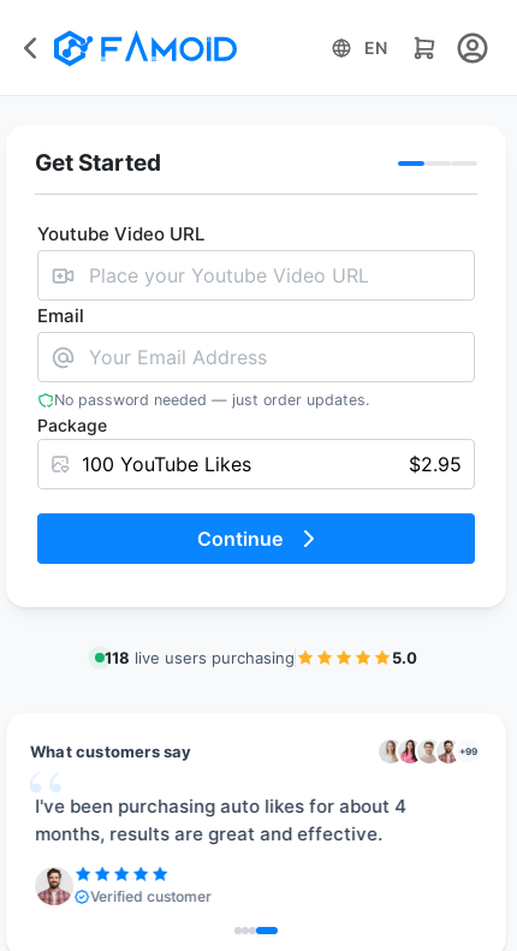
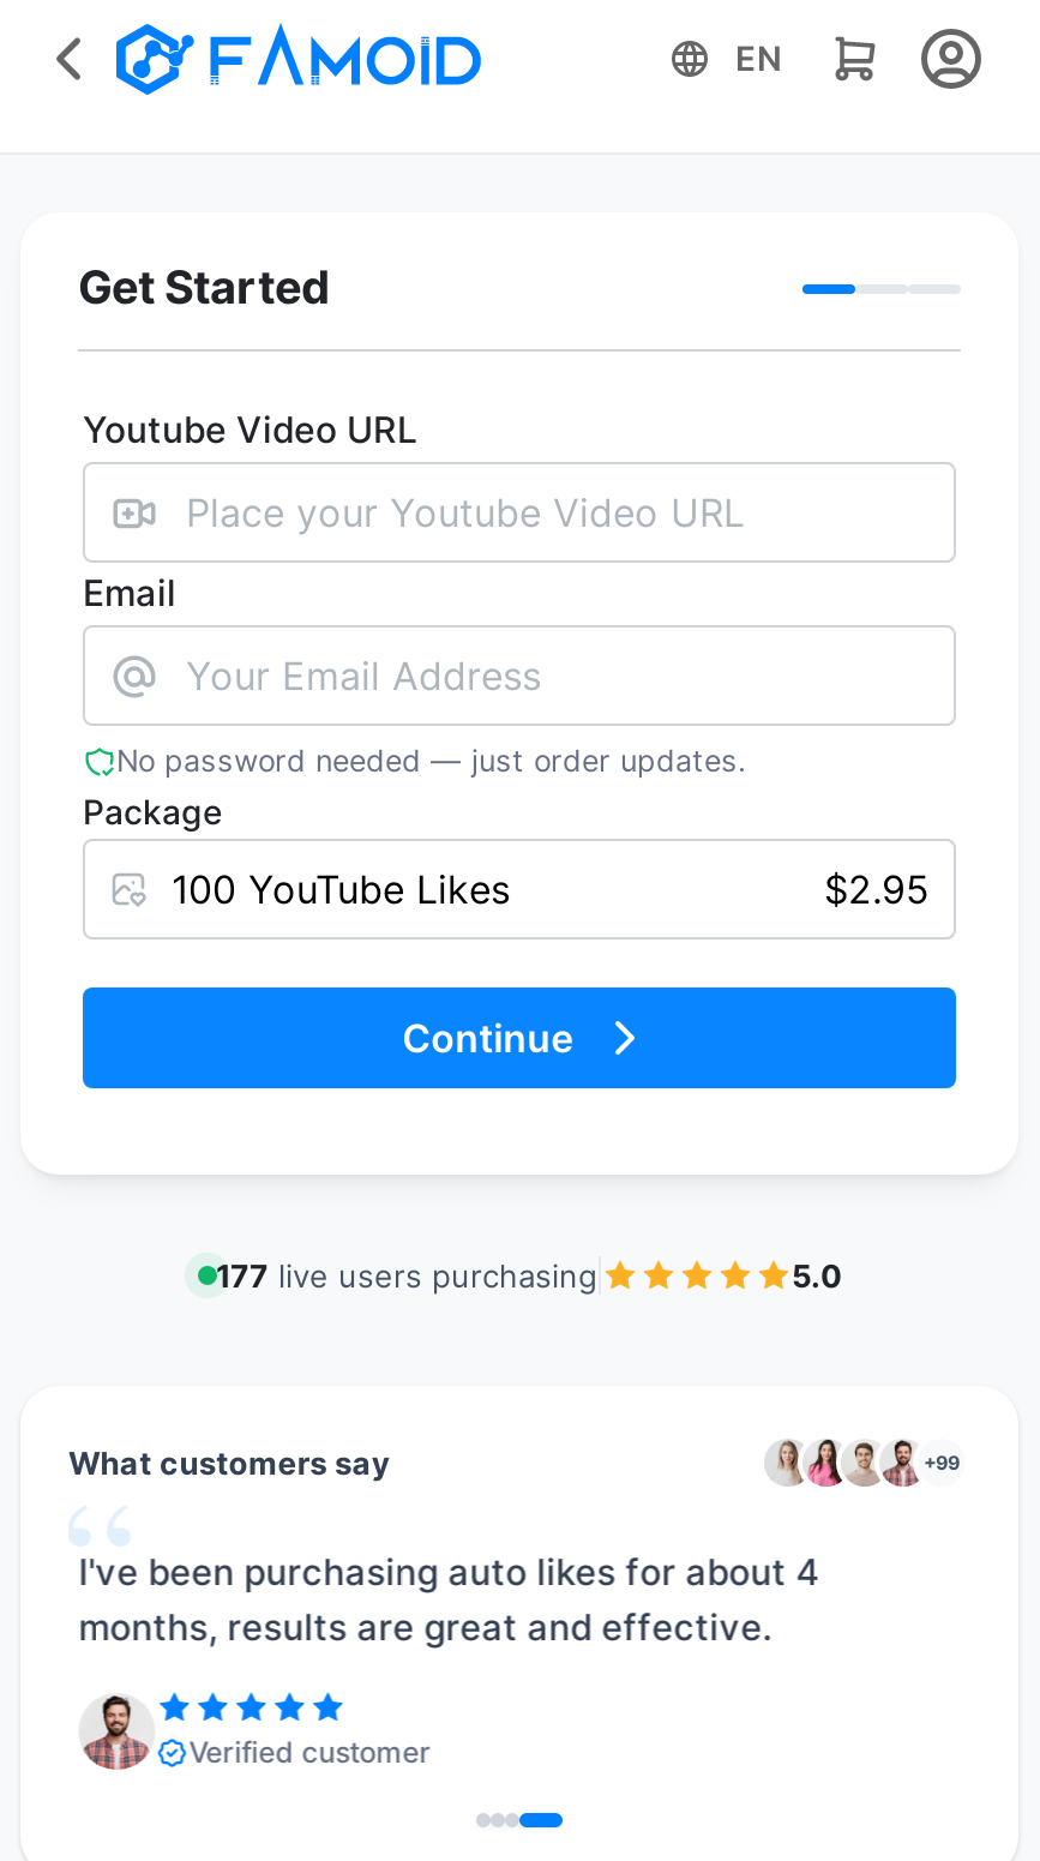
- 118 live users purchasing
+ 177 live users purchasing
